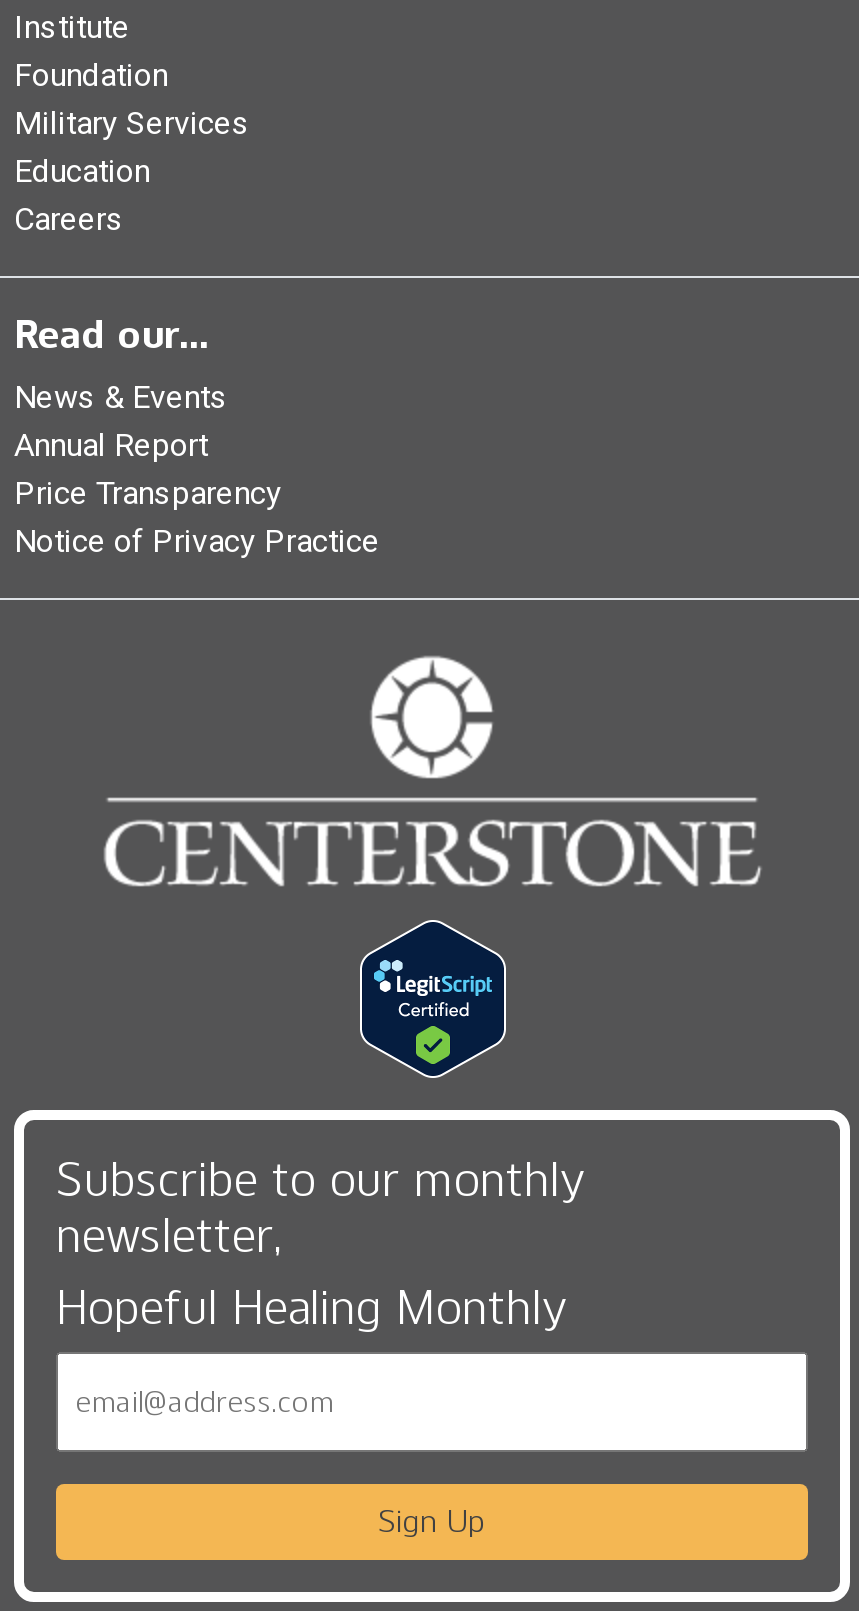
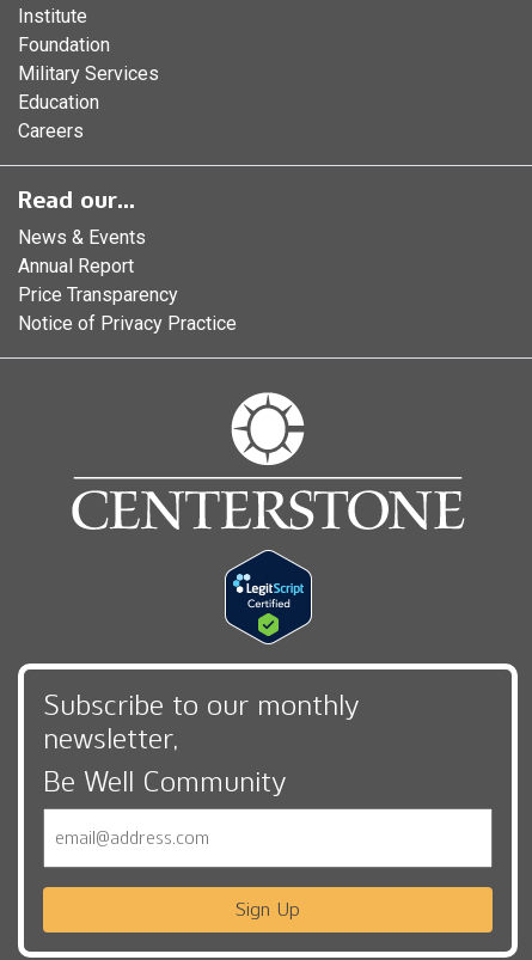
- Hopeful Healing Monthly
+ Be Well Community
